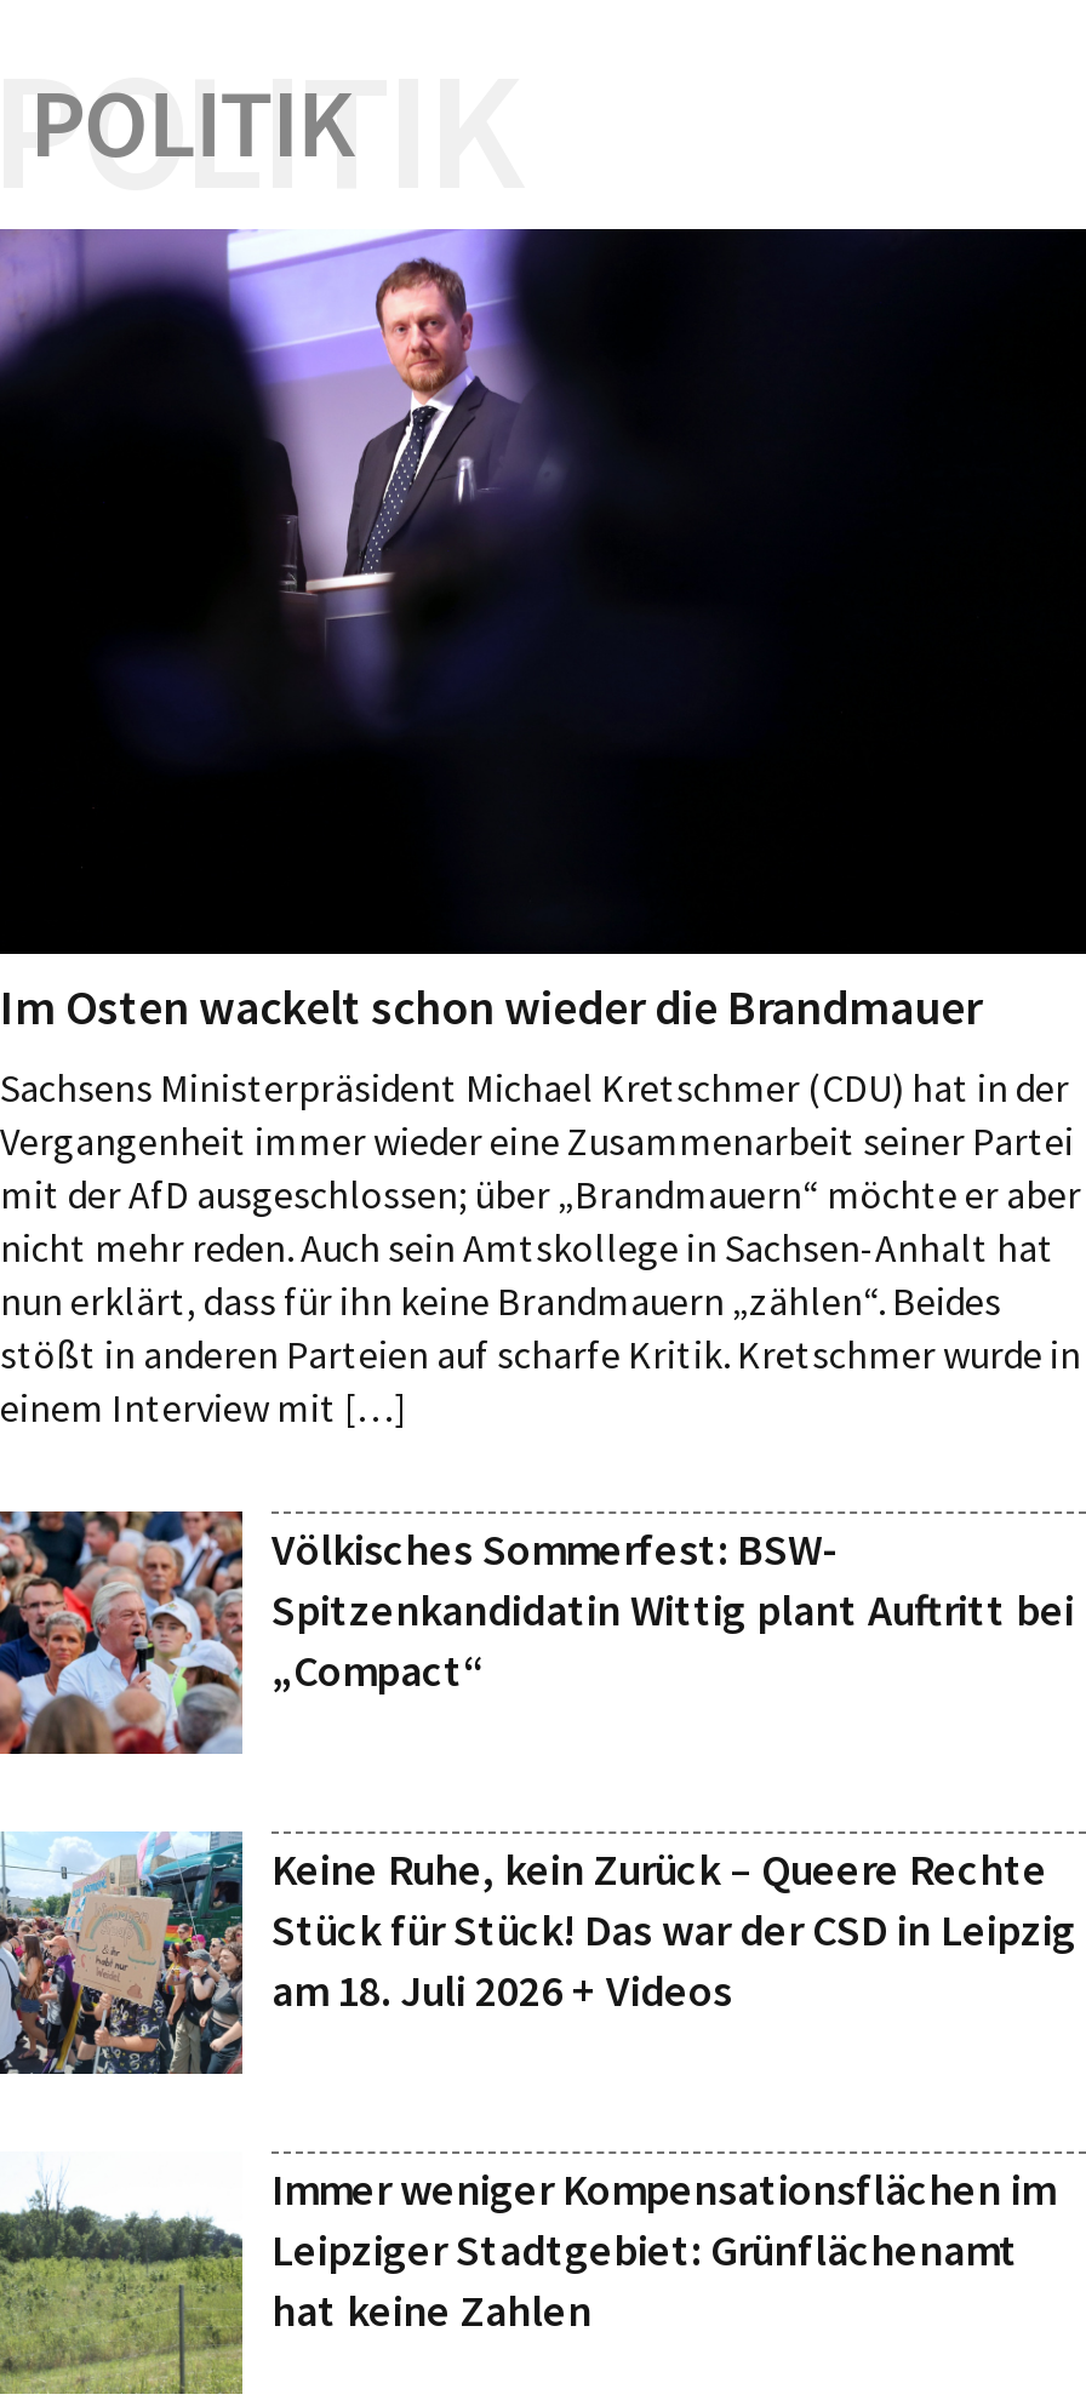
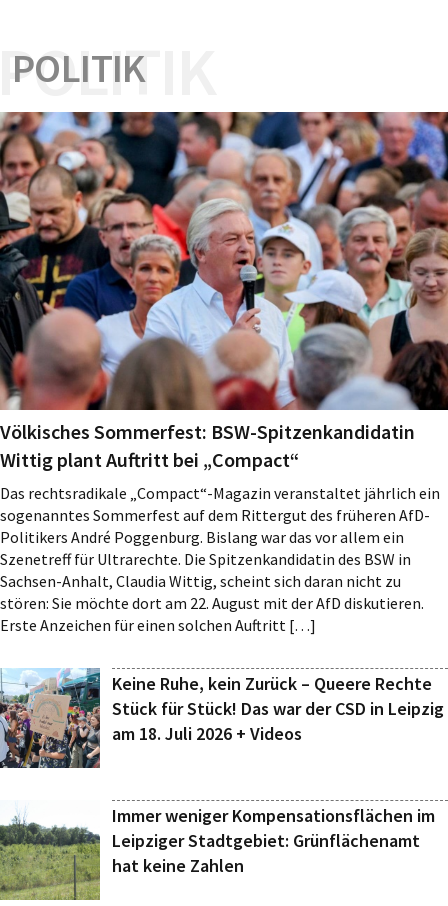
- [image]
+ [image]

- Im Osten wackelt schon wieder die Brandmauer
- Sachsens Ministerpräsident Michael Kretschmer (CDU) hat in der
- Vergangenheit immer wieder eine Zusammenarbeit seiner Partei
- mit der AfD ausgeschlossen; über „Brandmauern“ möchte er aber
- nicht mehr reden. Auch sein Amtskollege in Sachsen-Anhalt hat
- nun erklärt, dass für ihn keine Brandmauern „zählen“. Beides
- stößt in anderen Parteien auf scharfe Kritik. Kretschmer wurde in
- einem Interview mit […]
- Völkisches Sommerfest: BSW-
- Spitzenkandidatin Wittig plant Auftritt bei
- „Compact“
+ Völkisches Sommerfest: BSW-Spitzenkandidatin
+ Wittig plant Auftritt bei „Compact“
+ Das rechtsradikale „Compact“-Magazin veranstaltet jährlich ein
+ sogenanntes Sommerfest auf dem Rittergut des früheren AfD-
+ Politikers André Poggenburg. Bislang war das vor allem ein
+ Szenetreff für Ultrarechte. Die Spitzenkandidatin des BSW in
+ Sachsen-Anhalt, Claudia Wittig, scheint sich daran nicht zu
+ stören: Sie möchte dort am 22. August mit der AfD diskutieren.
+ Erste Anzeichen für einen solchen Auftritt […]
